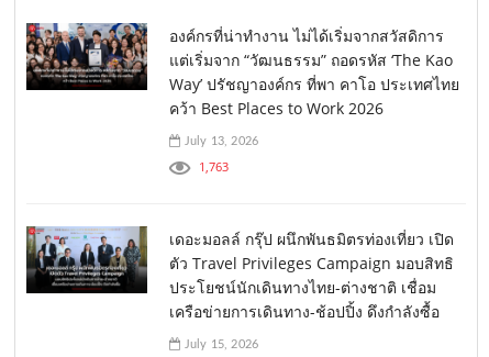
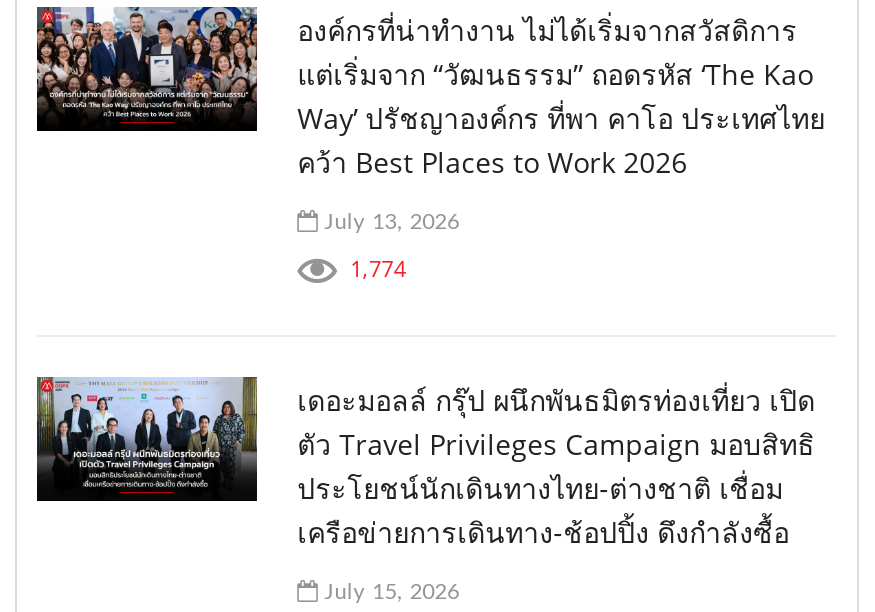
- 1,763
+ 1,774
